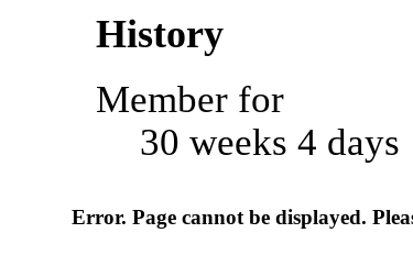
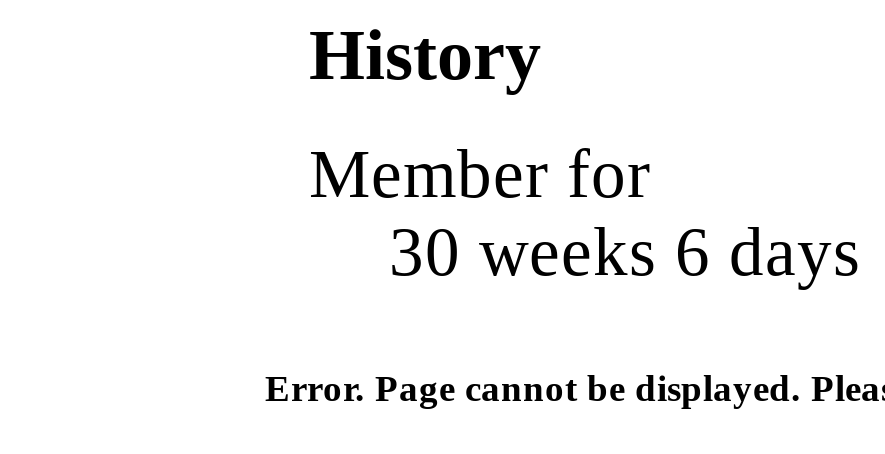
- 30 weeks 4 days
+ 30 weeks 6 days
